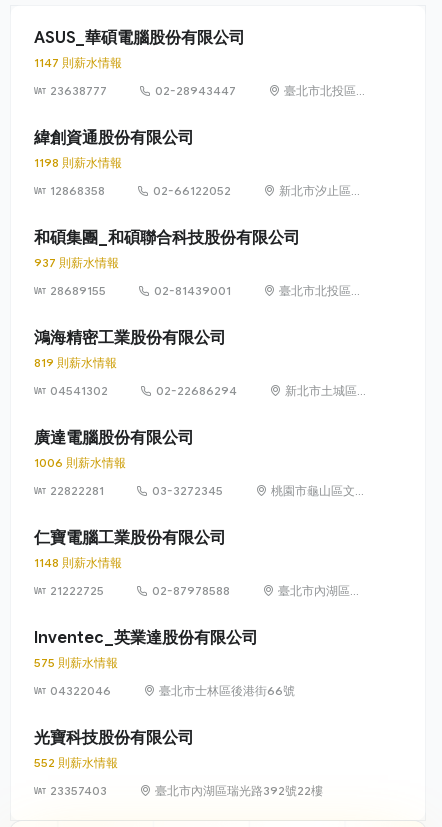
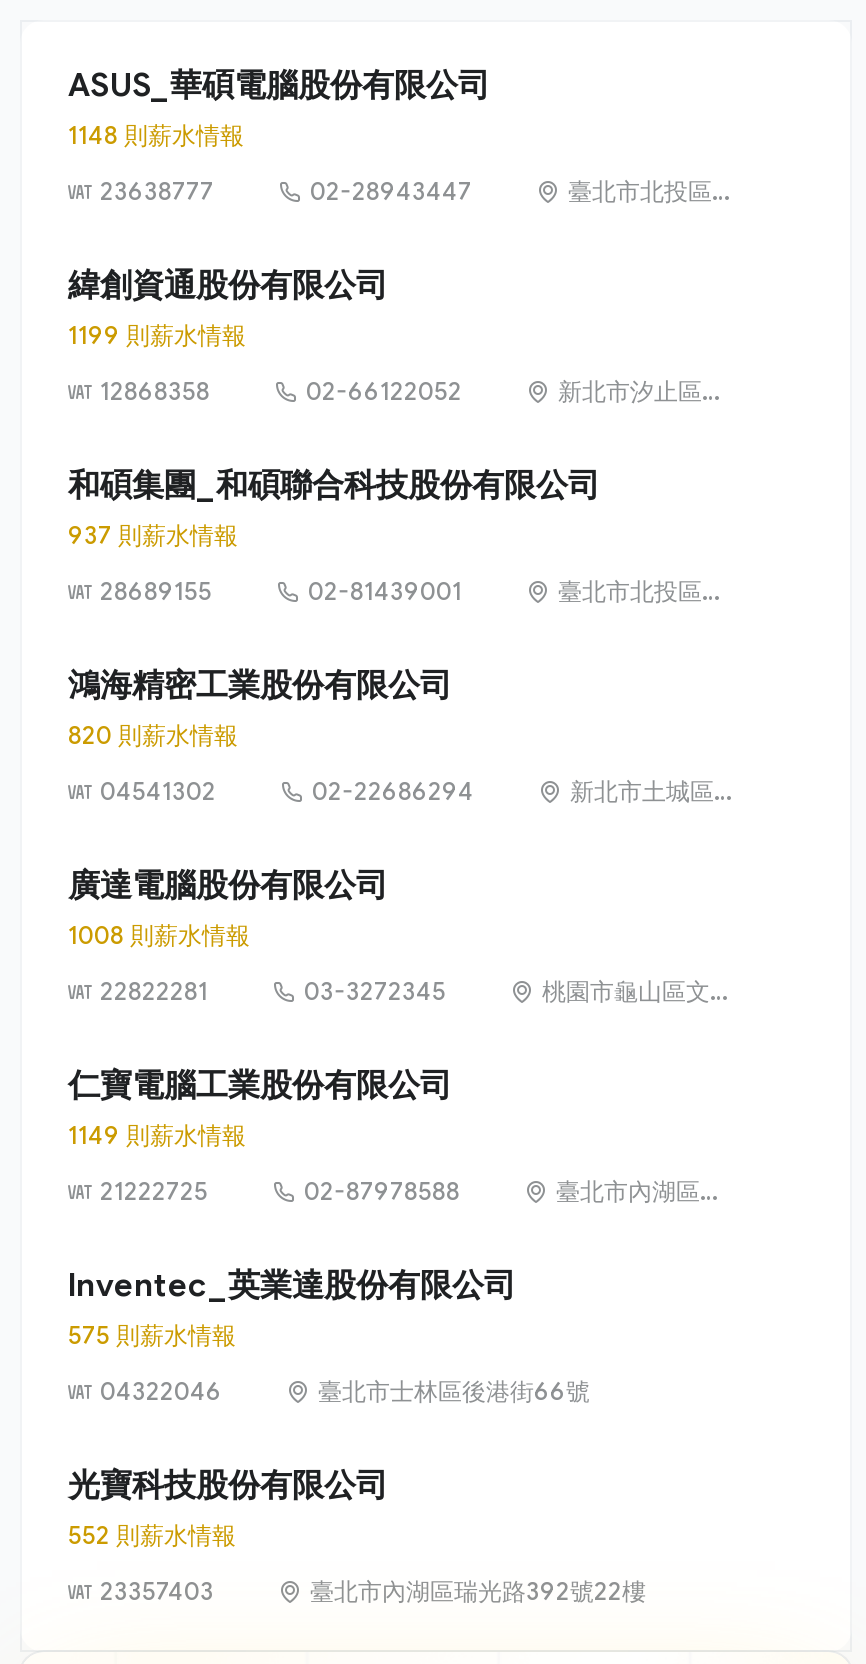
- 1147 則薪水情報
+ 1148 則薪水情報

- 1198 則薪水情報
+ 1199 則薪水情報

- 819 則薪水情報
+ 820 則薪水情報

- 1006 則薪水情報
+ 1008 則薪水情報

- 1148 則薪水情報
+ 1149 則薪水情報
